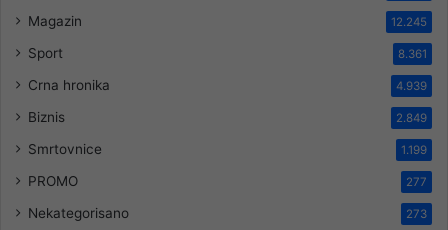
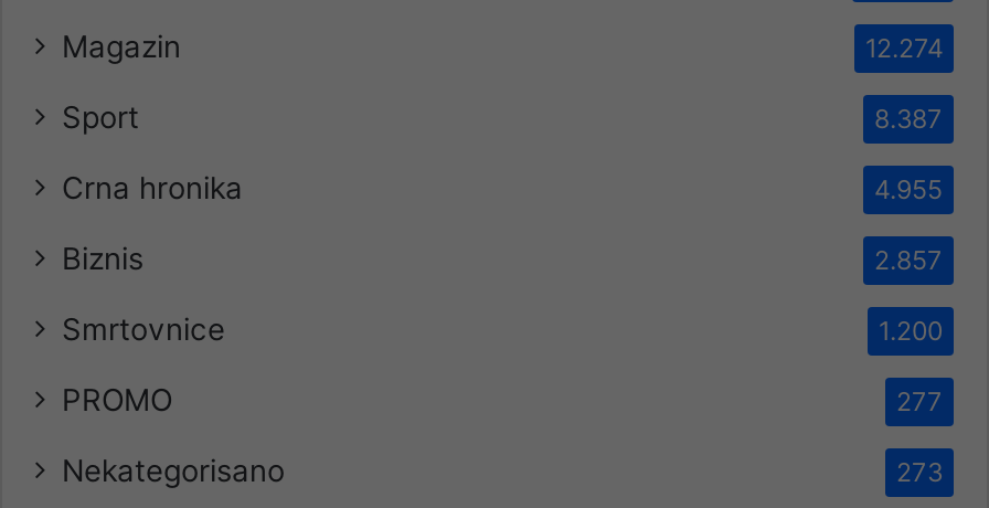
- 12.245
+ 12.274

- 8.361
+ 8.387

- 4.939
+ 4.955

- 2.849
+ 2.857

- 1.199
+ 1.200
